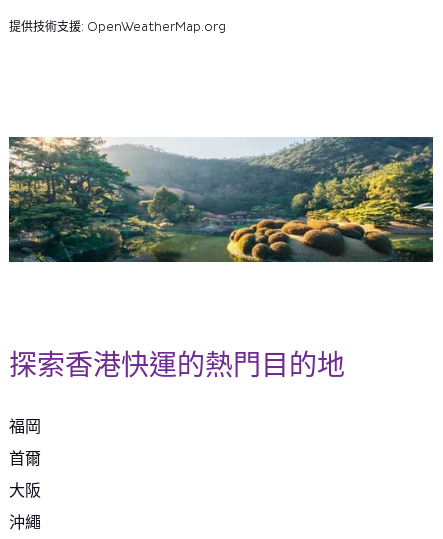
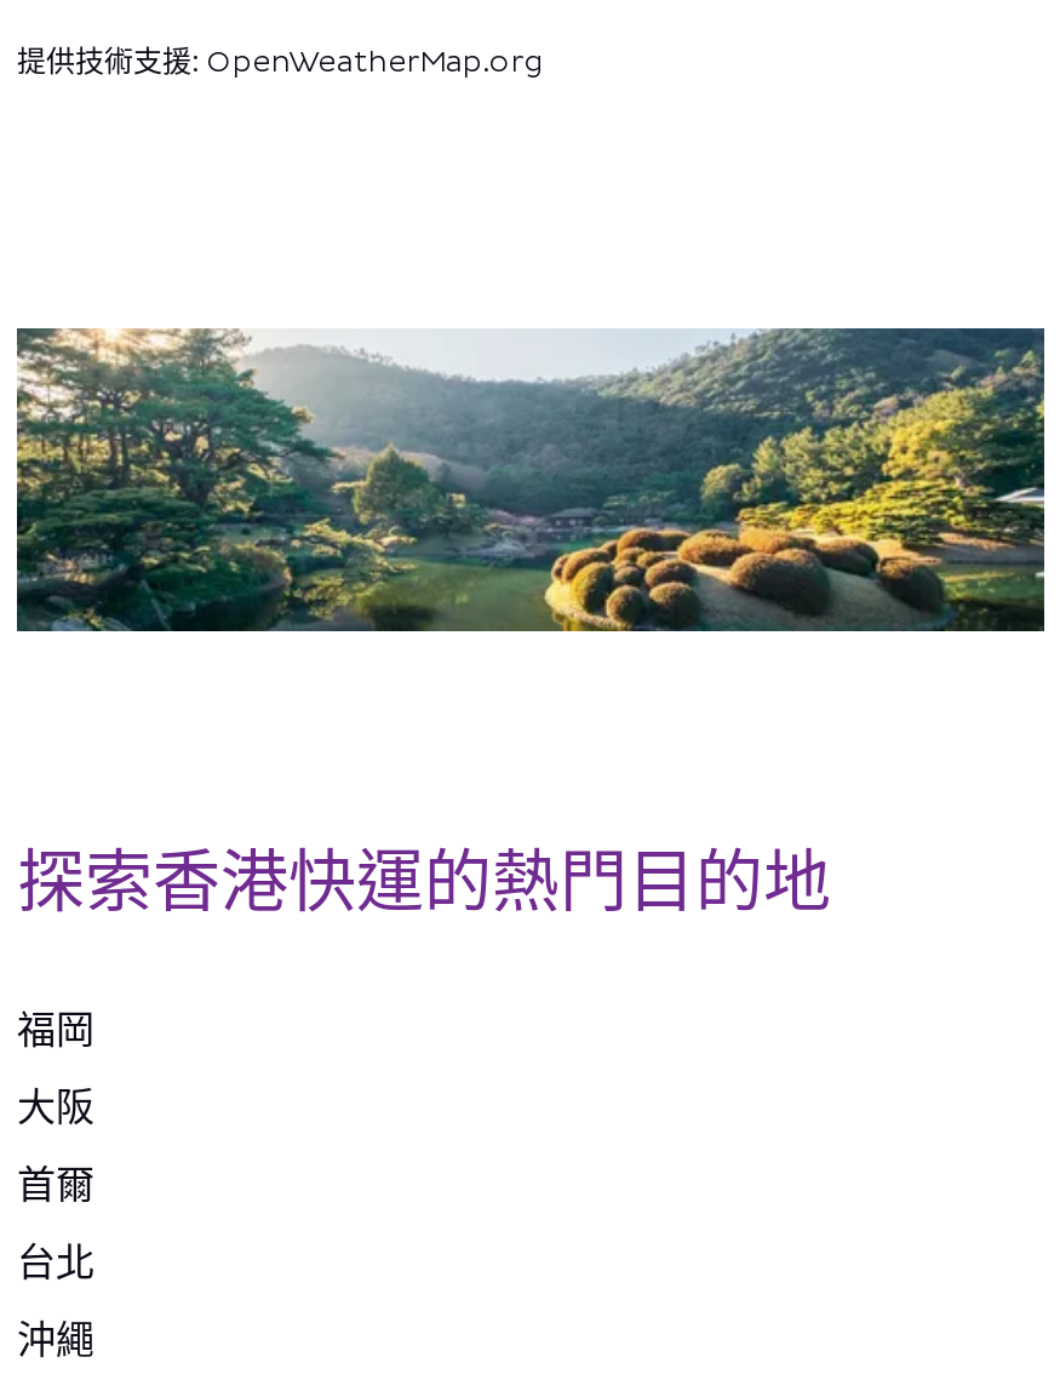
+ 台北

moved up: 大阪
